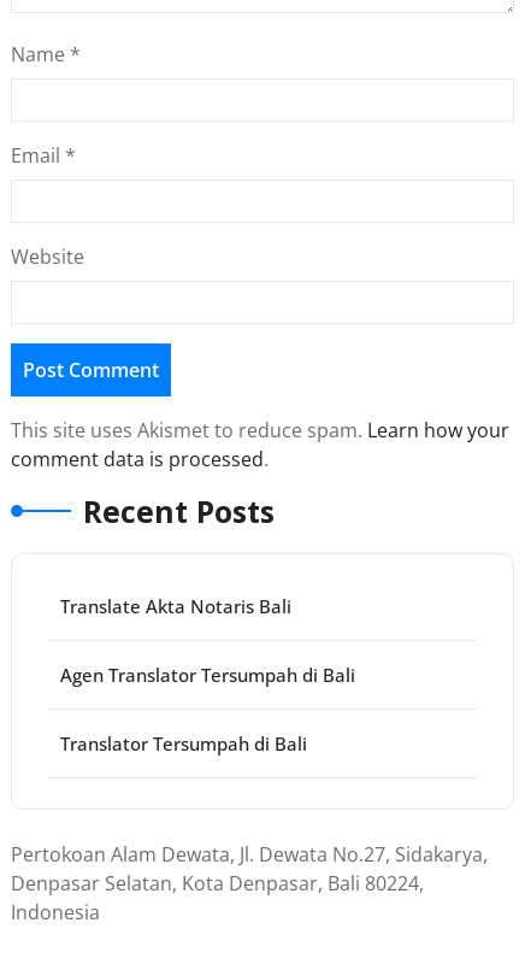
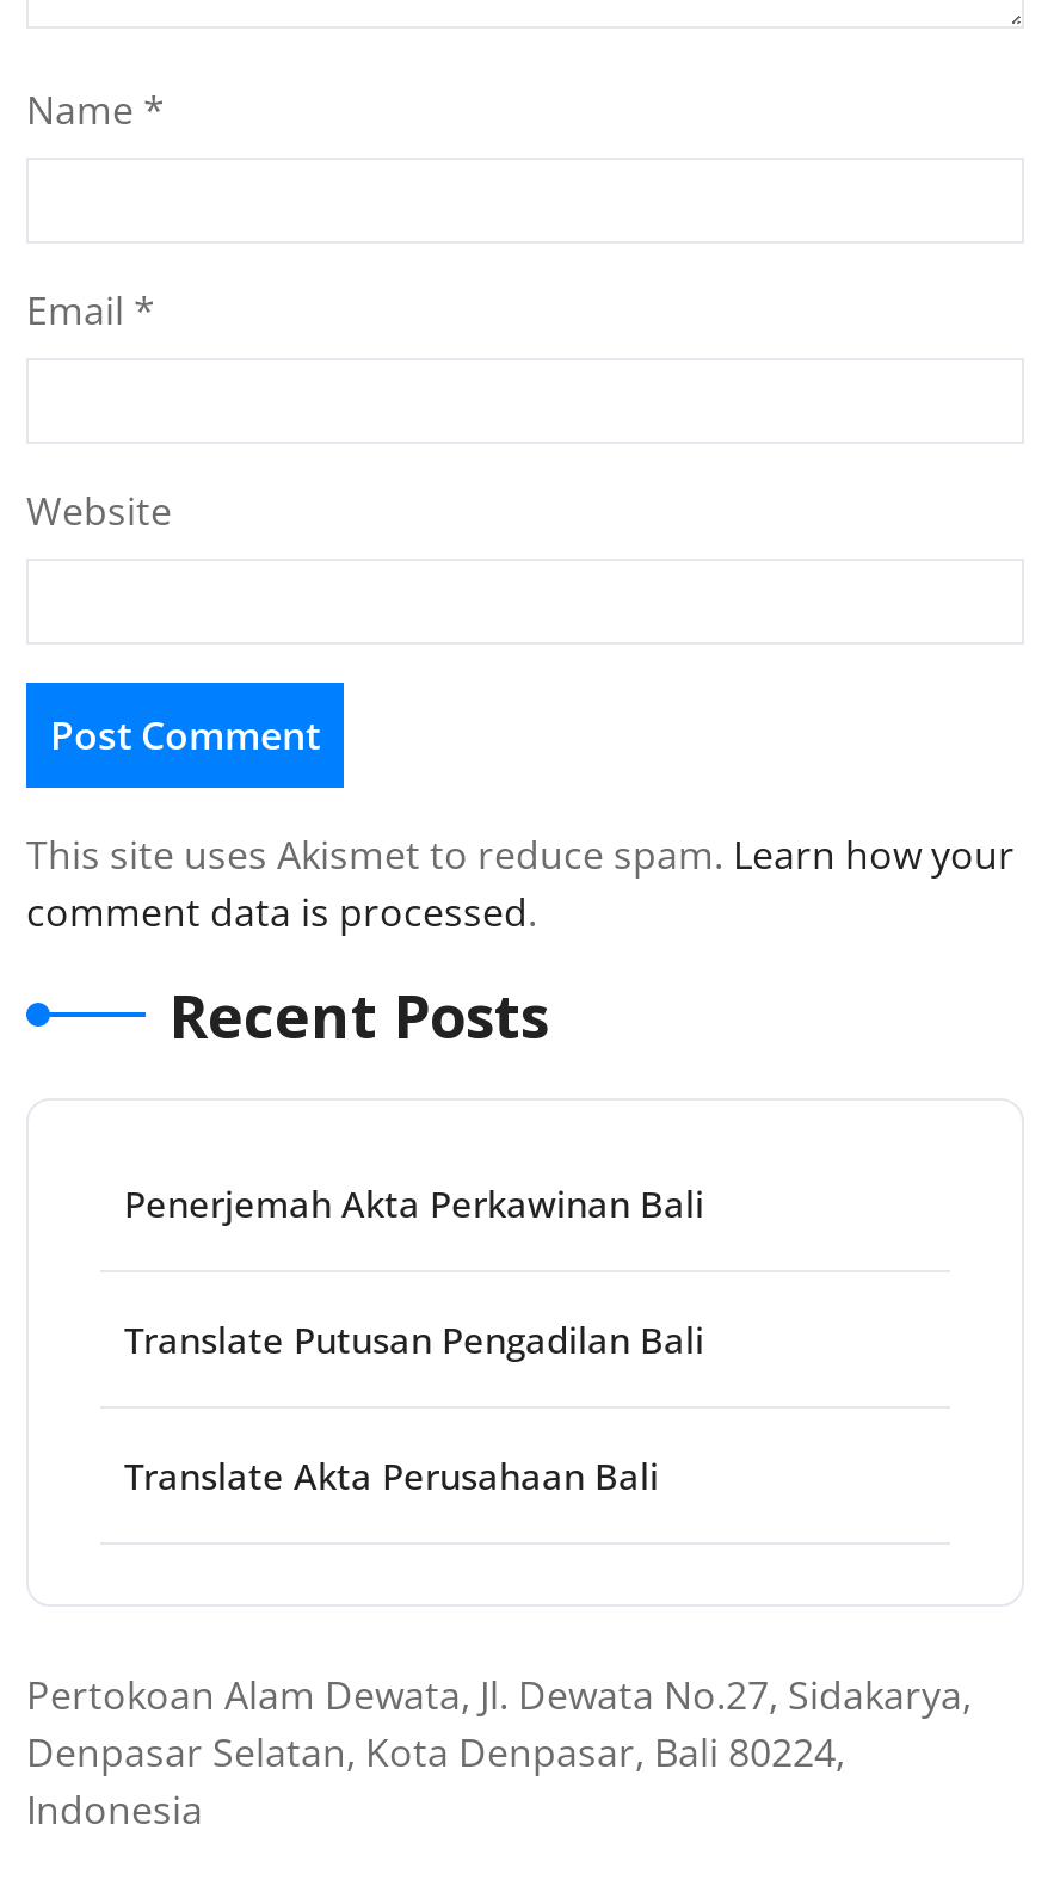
- Translate Akta Notaris Bali
+ Penerjemah Akta Perkawinan Bali

- Agen Translator Tersumpah di Bali
+ Translate Putusan Pengadilan Bali

- Translator Tersumpah di Bali
+ Translate Akta Perusahaan Bali
